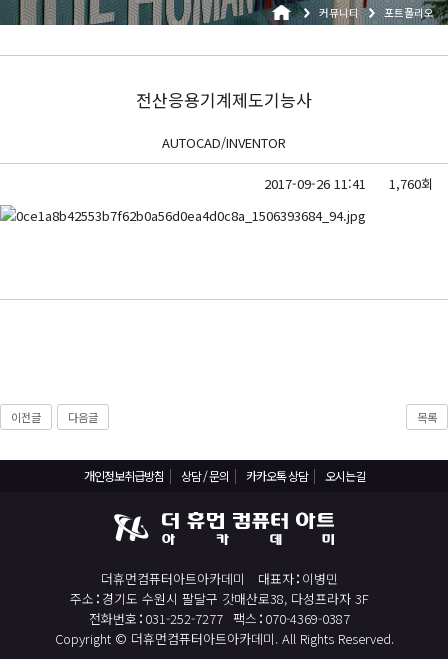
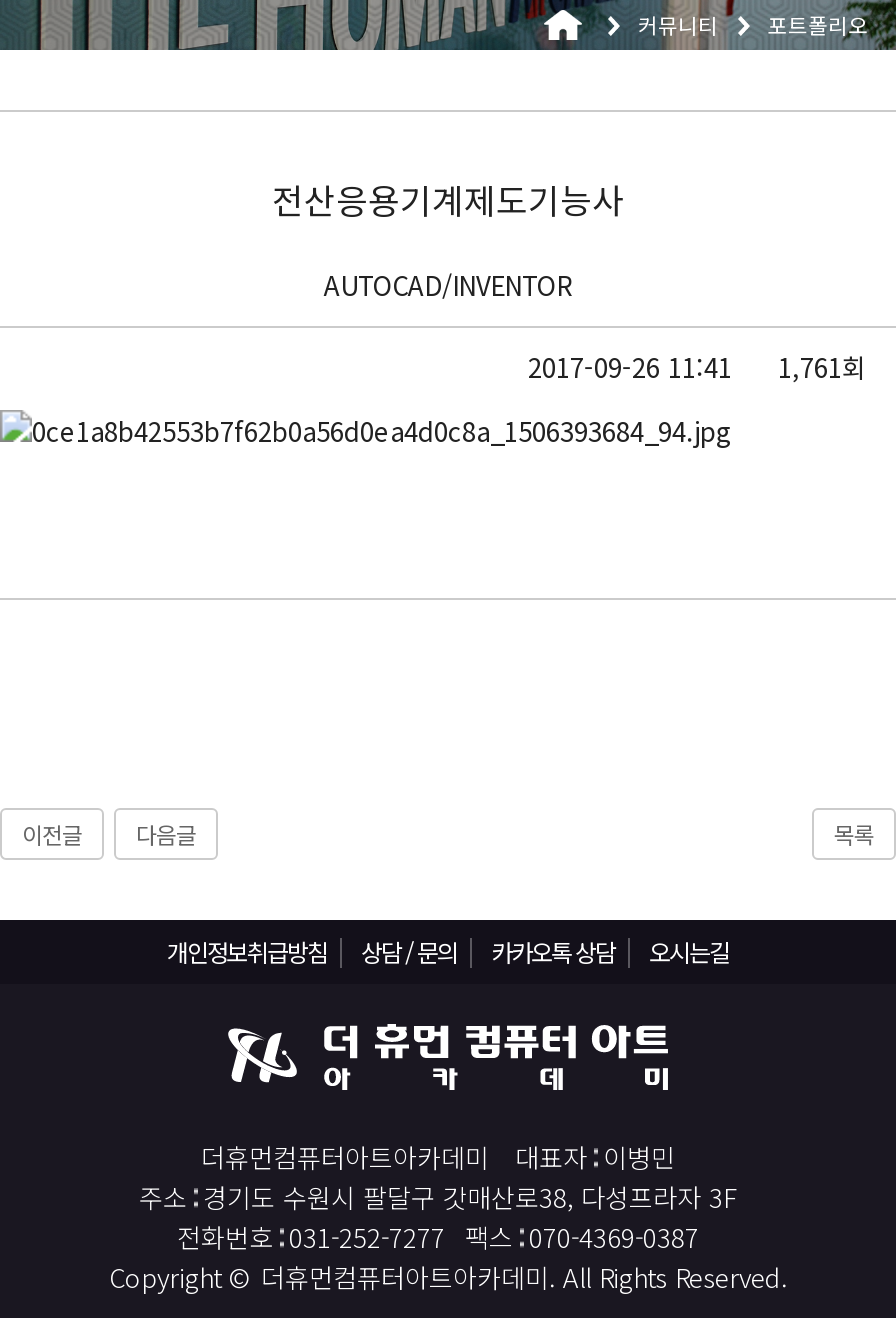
- 2017-09-26 11:41 1,760회
+ 2017-09-26 11:41 1,761회
